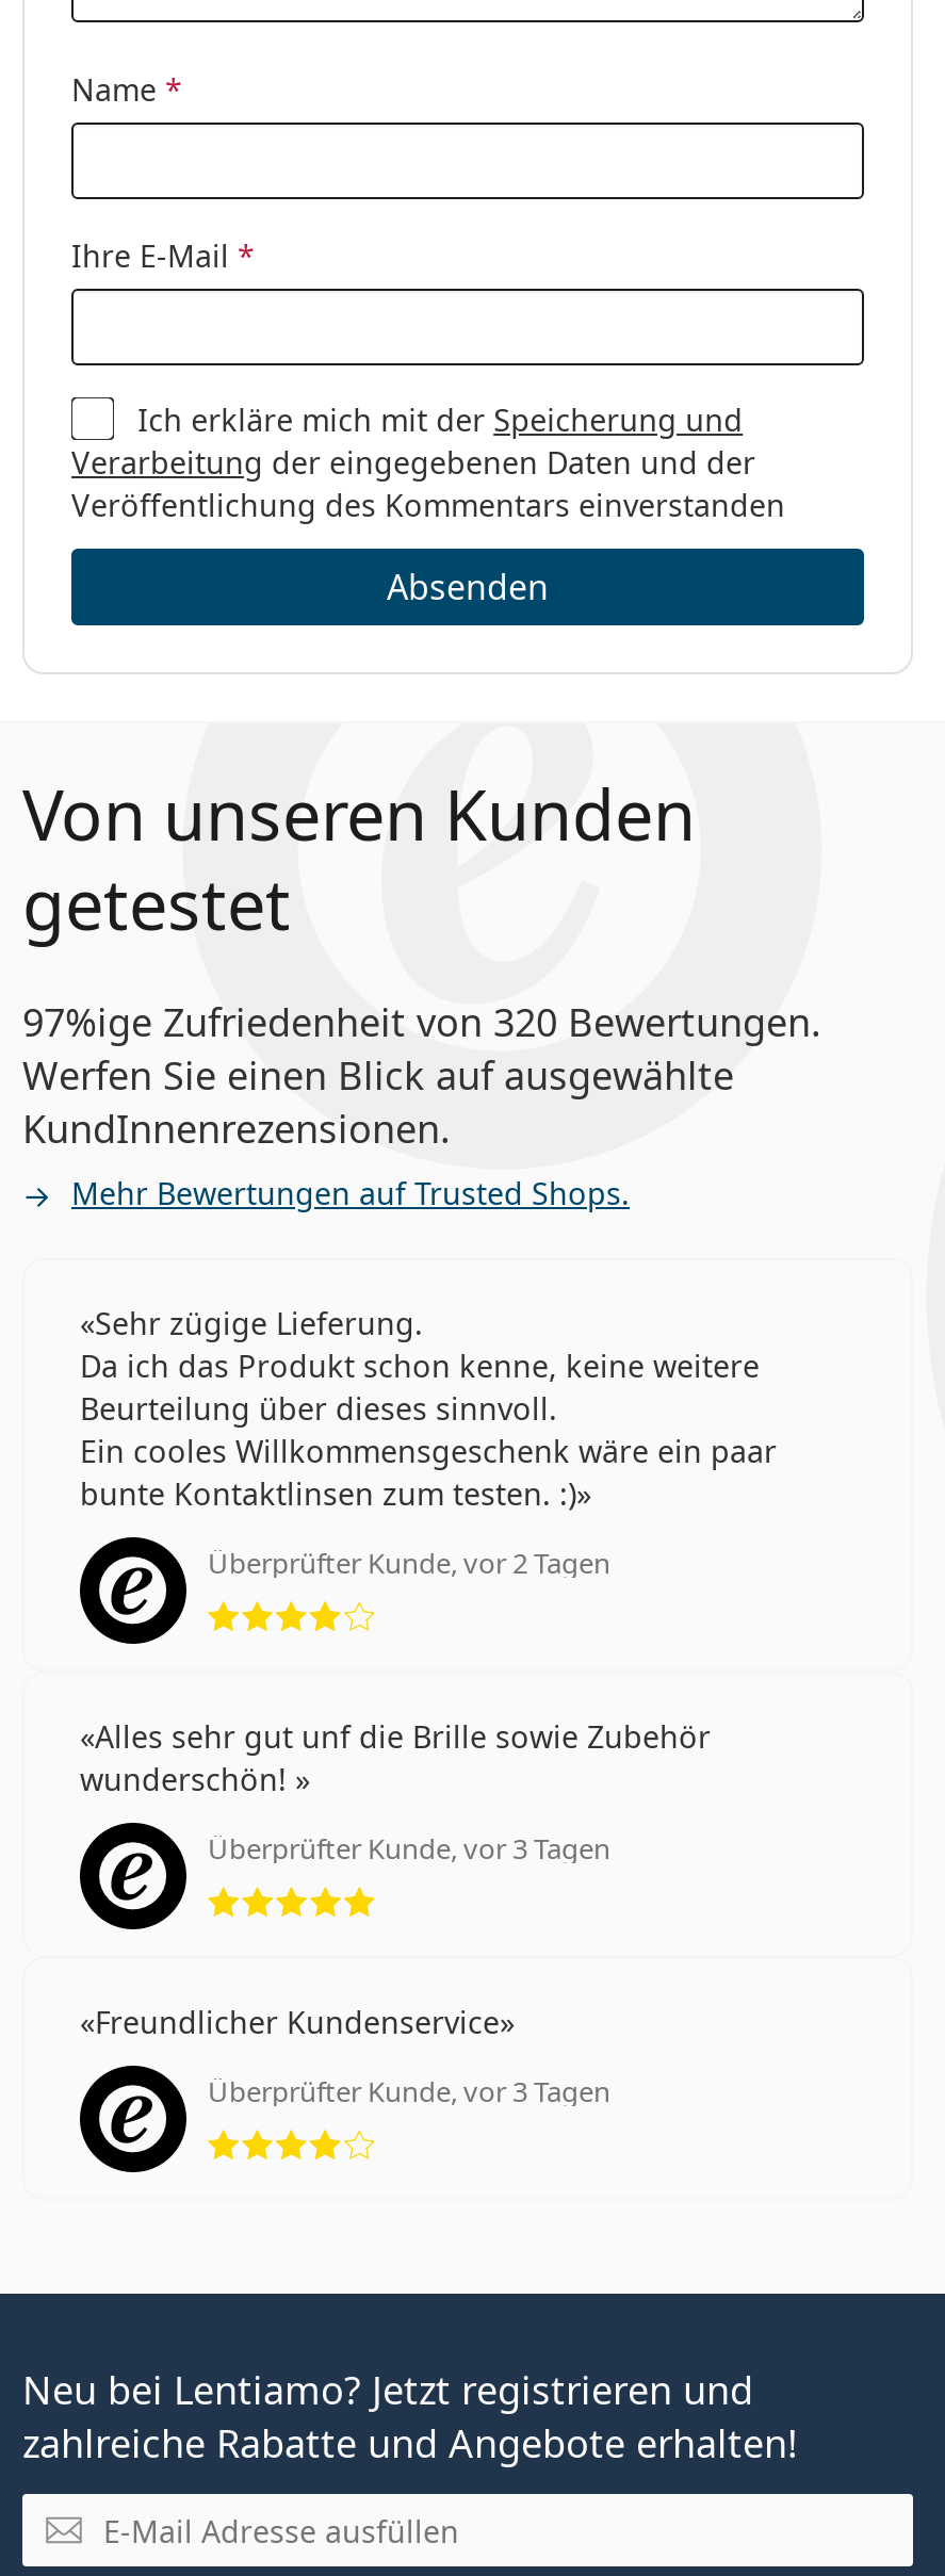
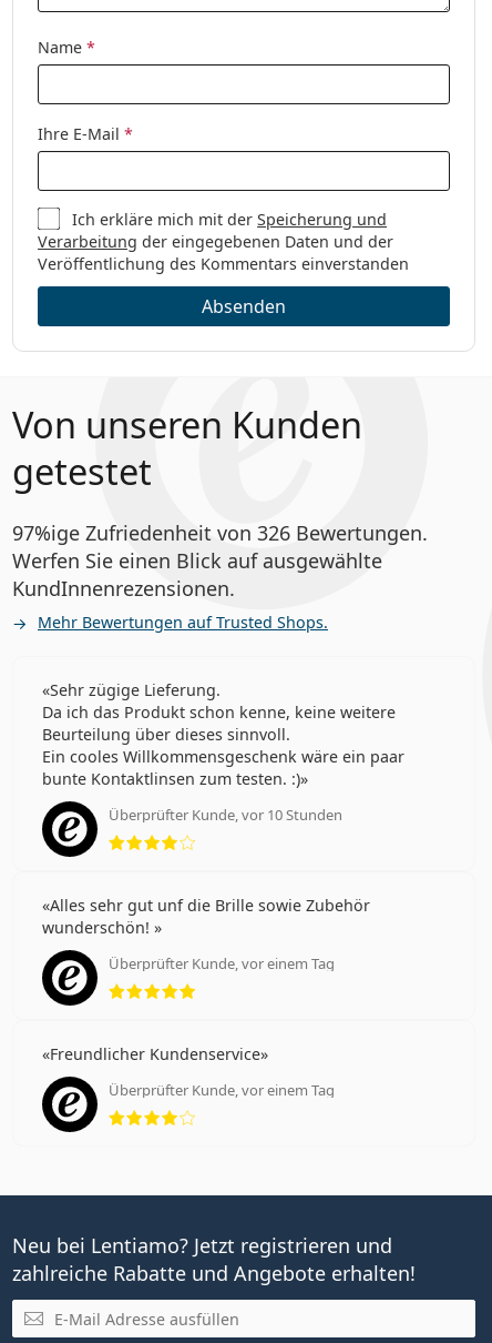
- 97%ige Zufriedenheit von 320 Bewertungen.
+ 97%ige Zufriedenheit von 326 Bewertungen.

- Überprüfter Kunde, vor 2 Tagen
+ Überprüfter Kunde, vor 10 Stunden

- Überprüfter Kunde, vor 3 Tagen
+ Überprüfter Kunde, vor einem Tag

- Überprüfter Kunde, vor 3 Tagen
+ Überprüfter Kunde, vor einem Tag
